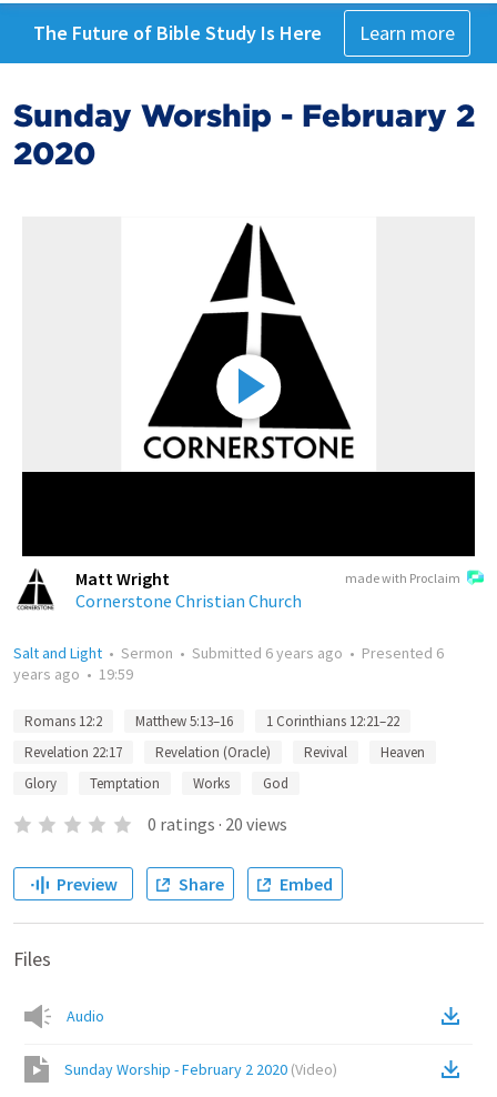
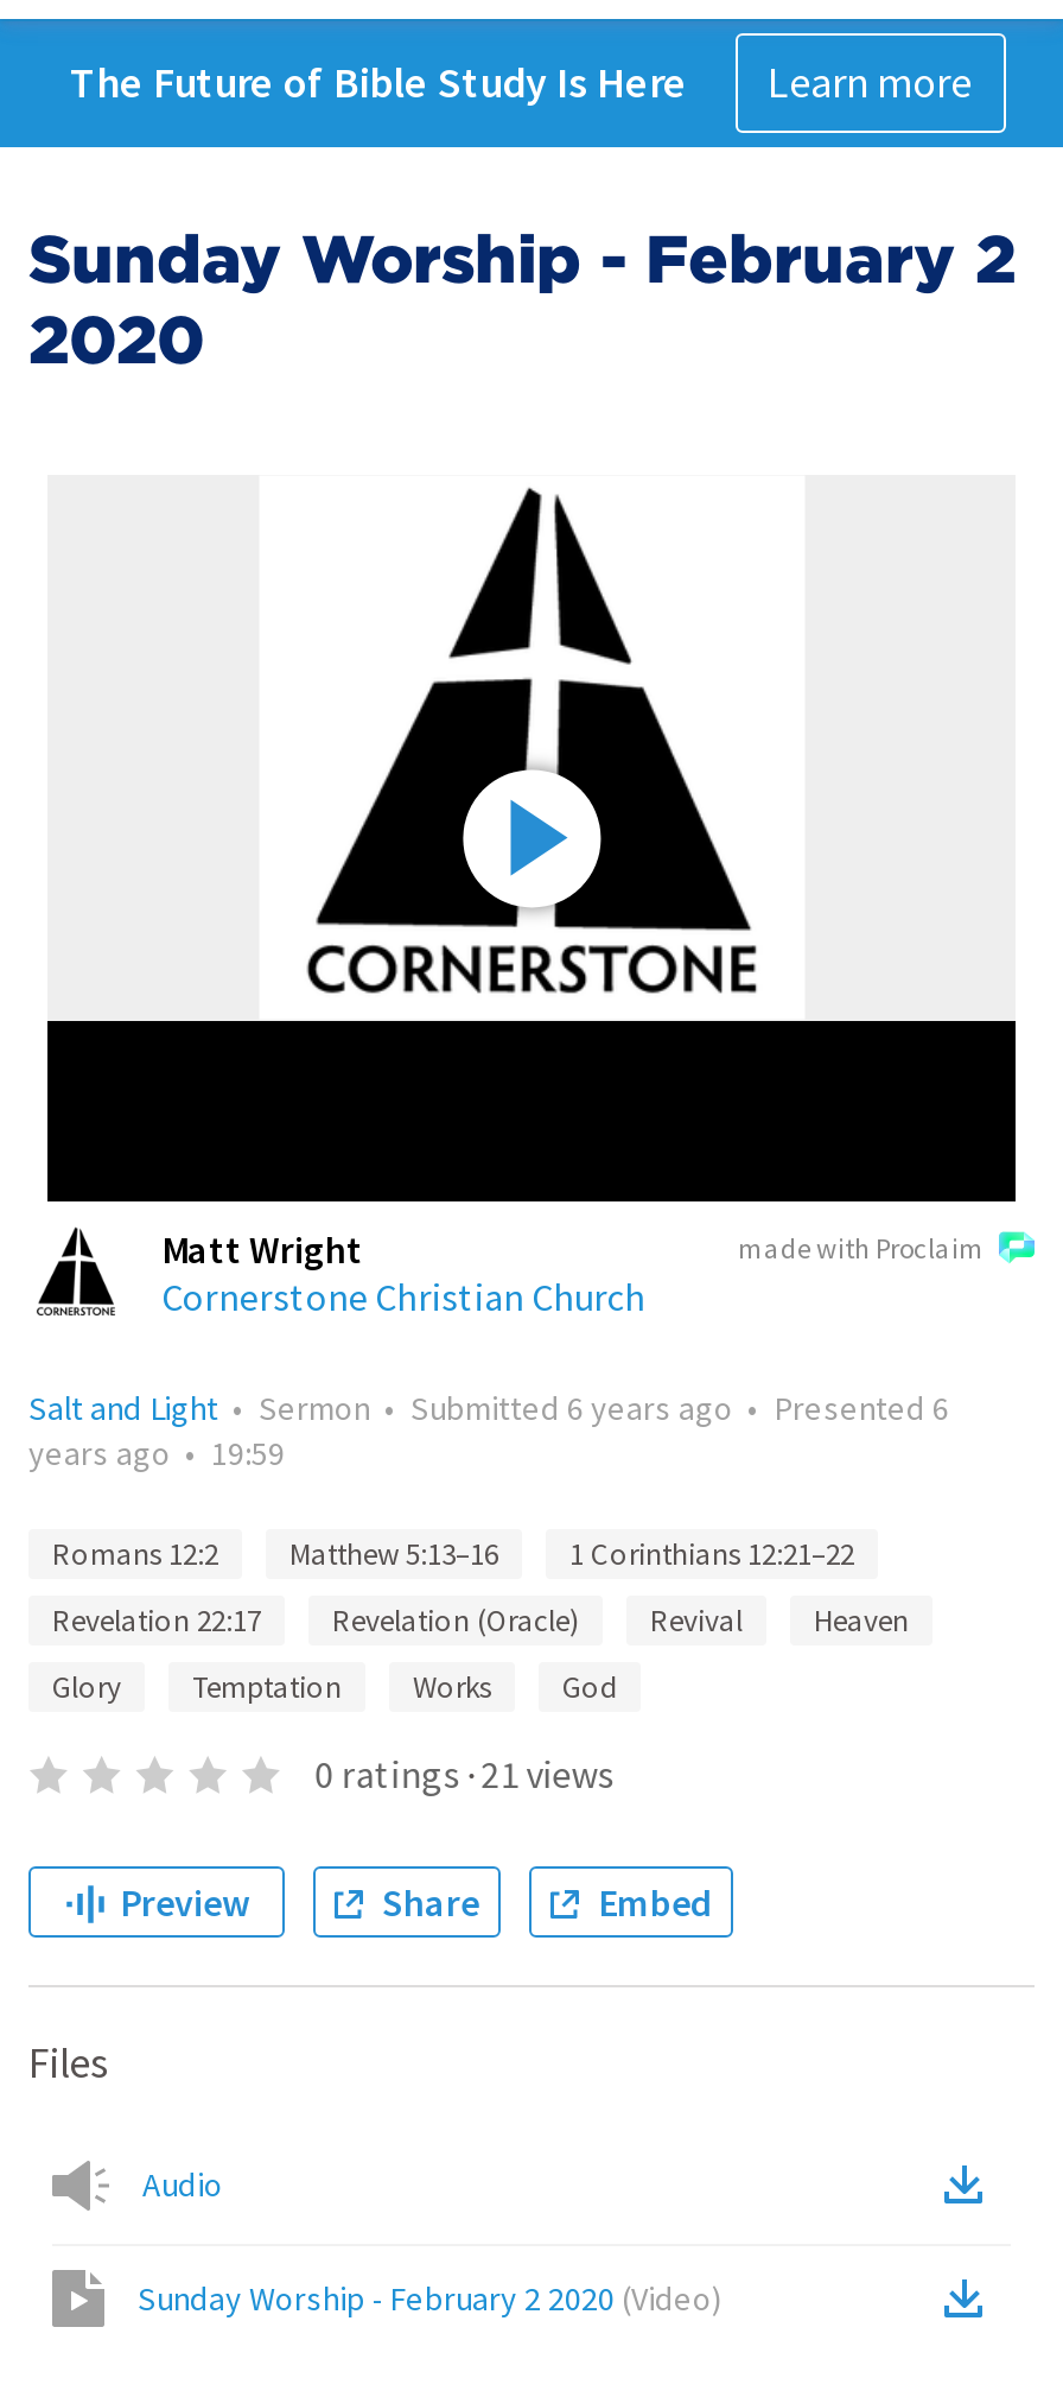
- 0 ratings · 20 views
+ 0 ratings · 21 views
